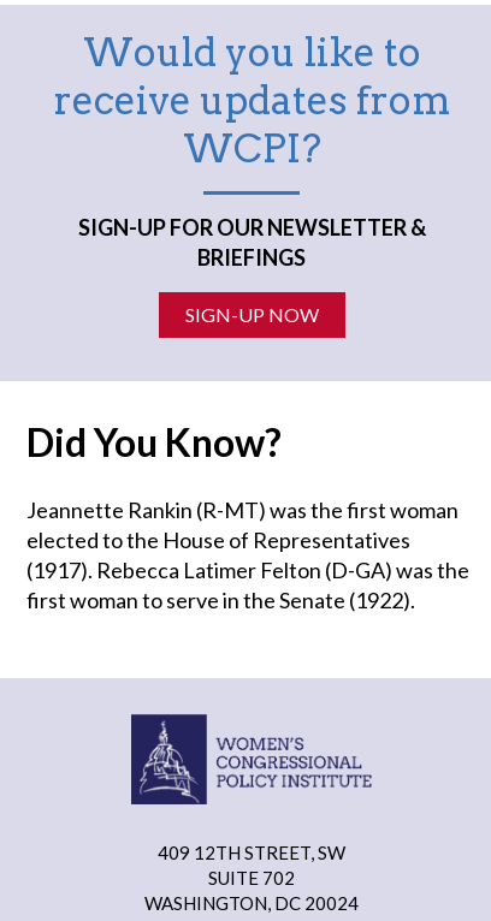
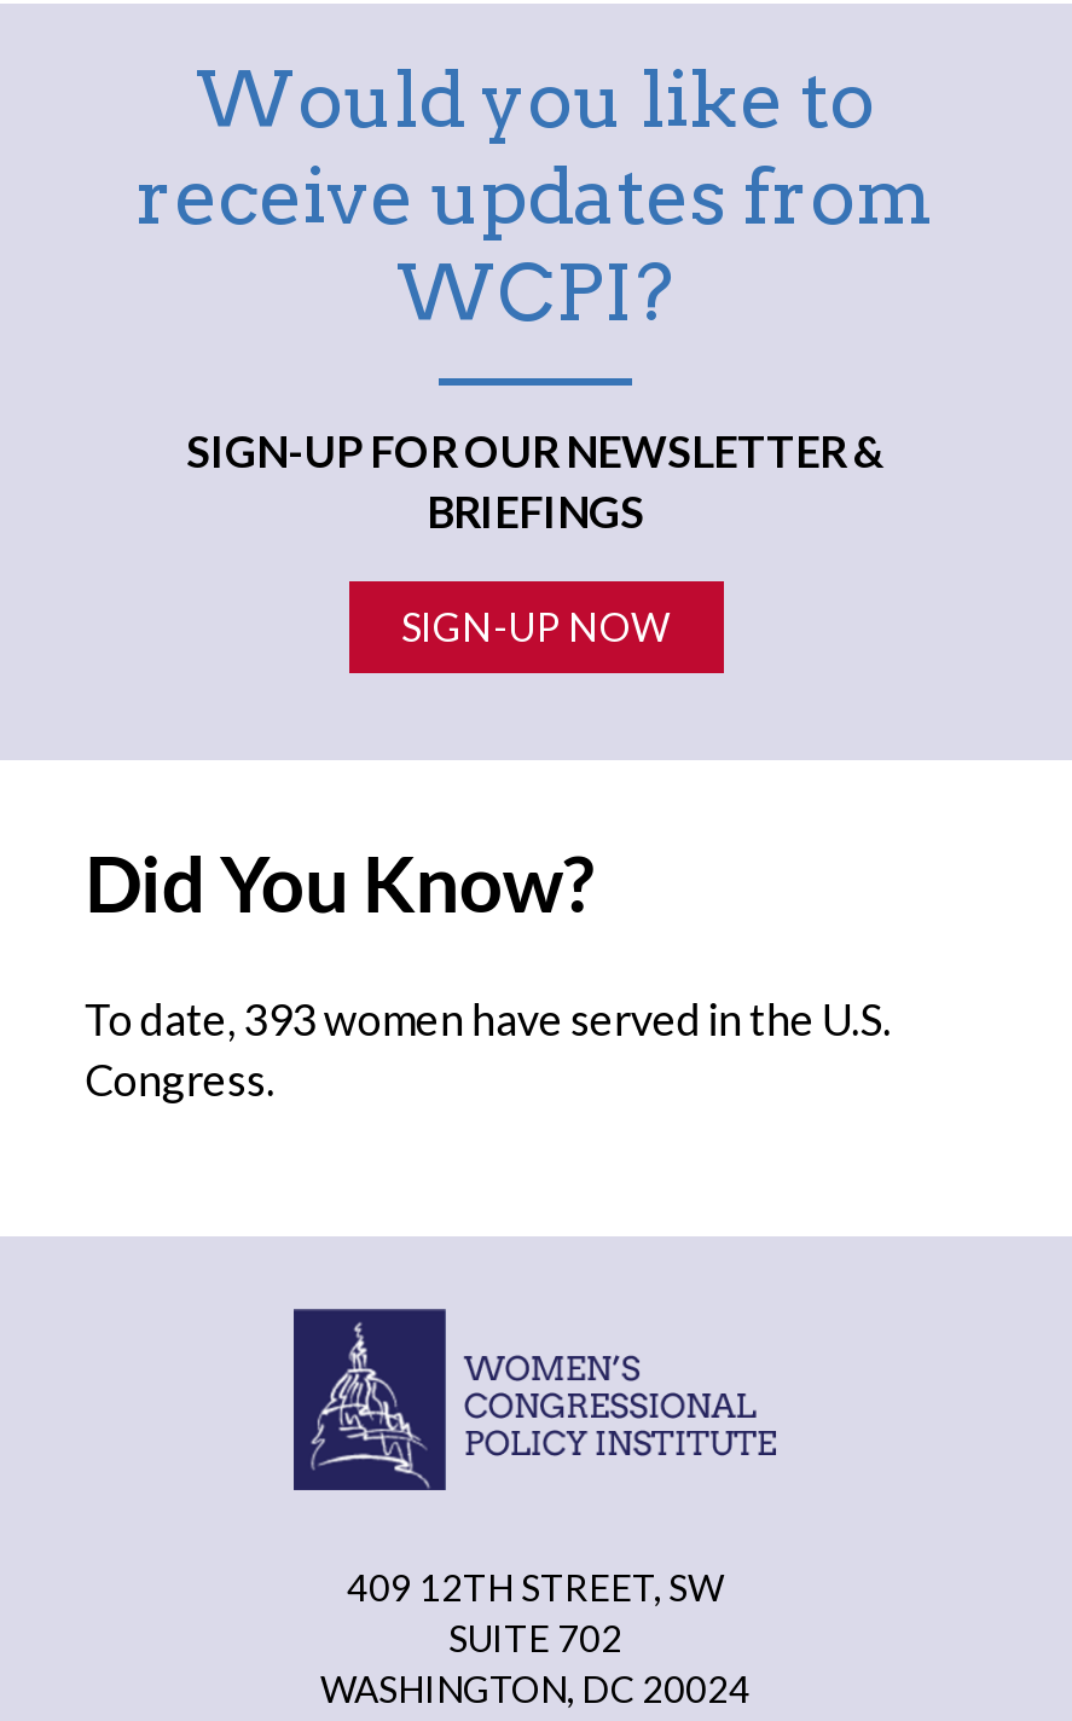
- Jeannette Rankin (R-MT) was the first woman
- elected to the House of Representatives
- (1917). Rebecca Latimer Felton (D-GA) was the
- first woman to serve in the Senate (1922).
+ To date, 393 women have served in the U.S.
+ Congress.
